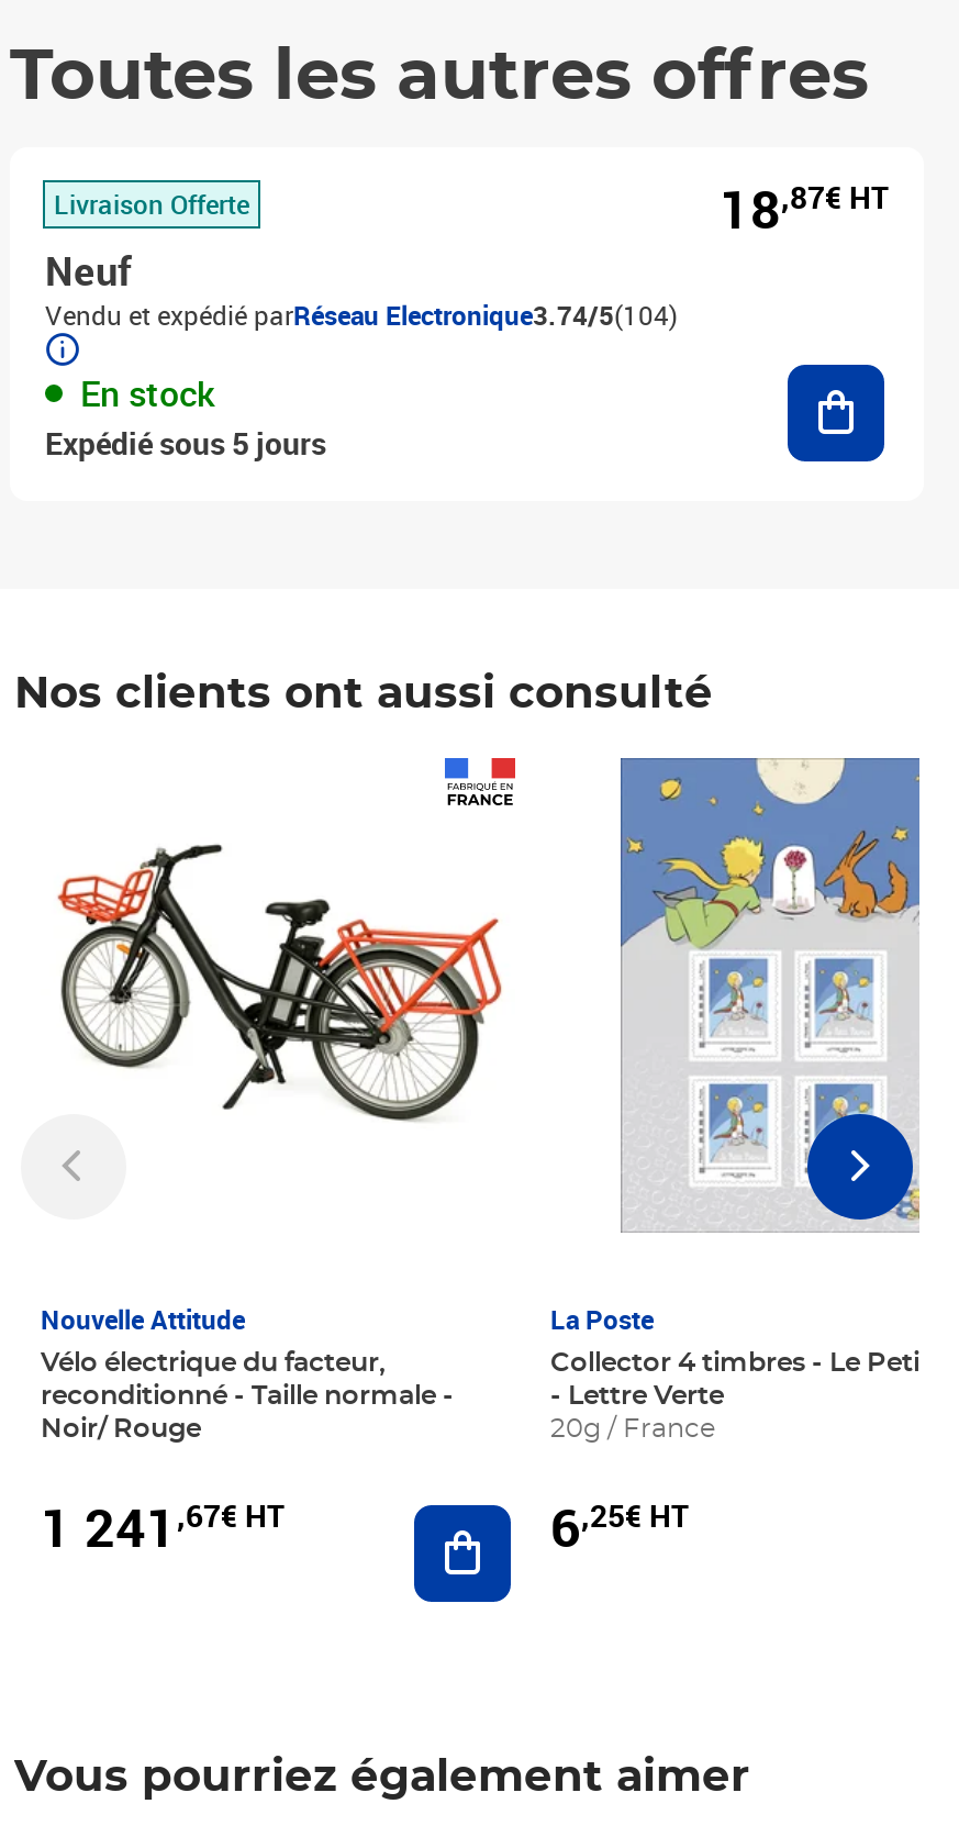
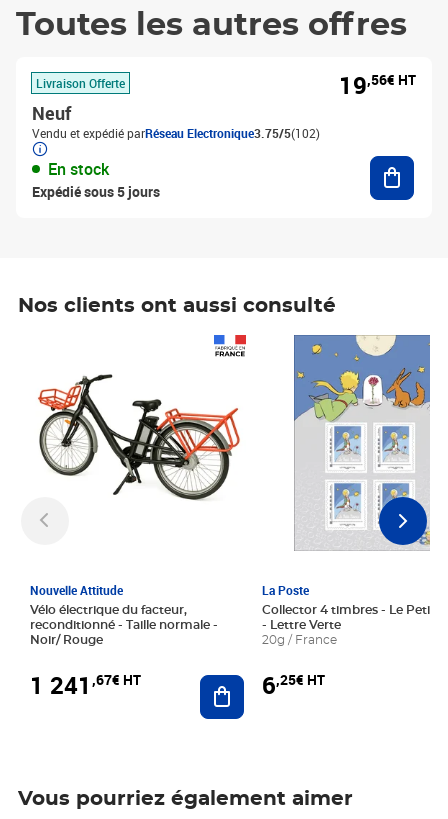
- 18,87€ HT
+ 19,56€ HT

- Vendu et expédié parRéseau Electronique3.74/5(104)
+ Vendu et expédié parRéseau Electronique3.75/5(102)
